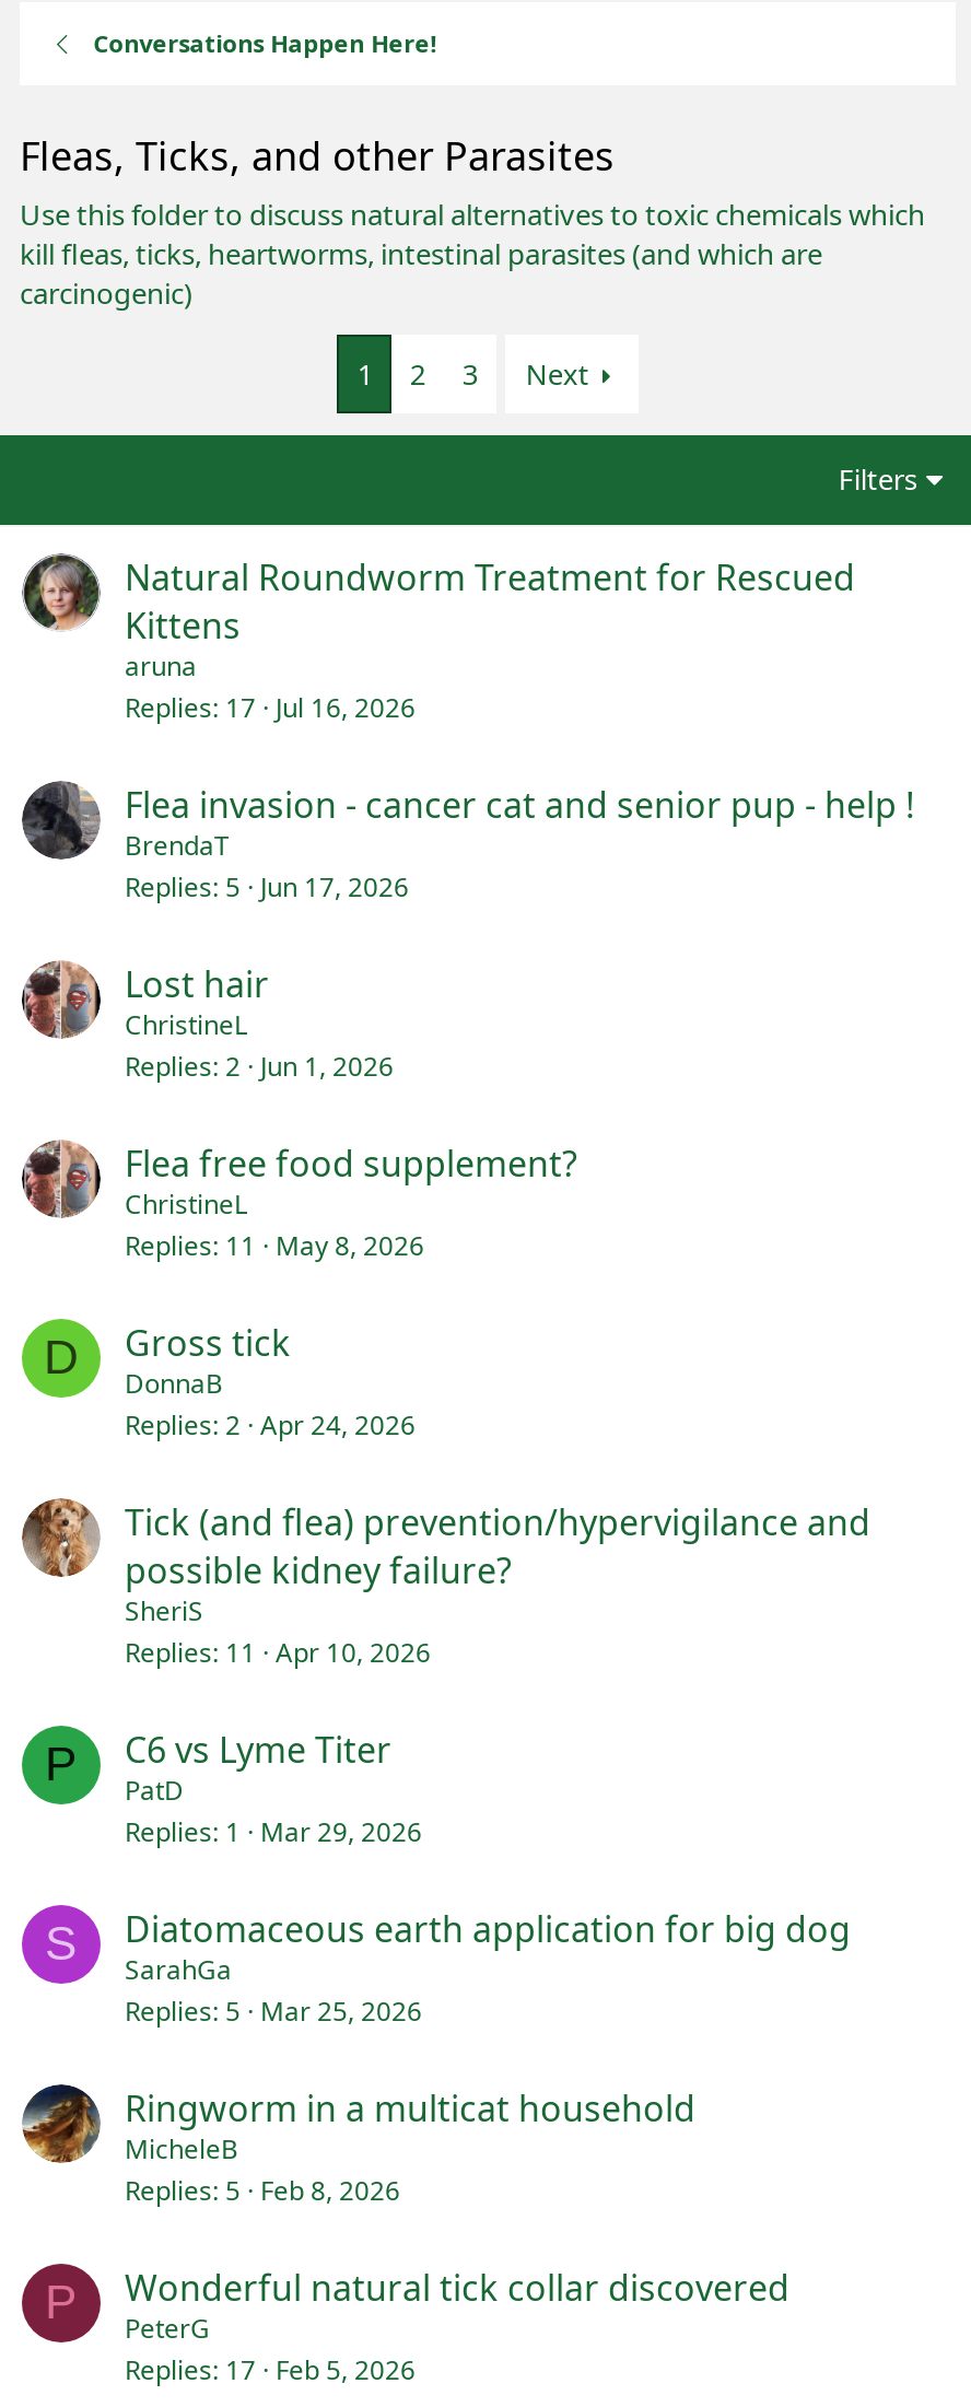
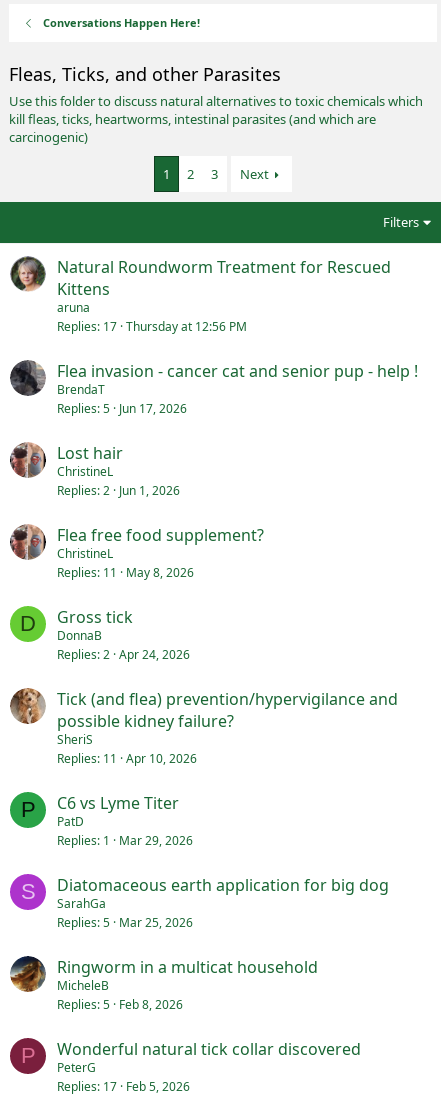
- Replies 17 Jul 16, 2026
+ Replies 17 Thursday at 12:56 PM
